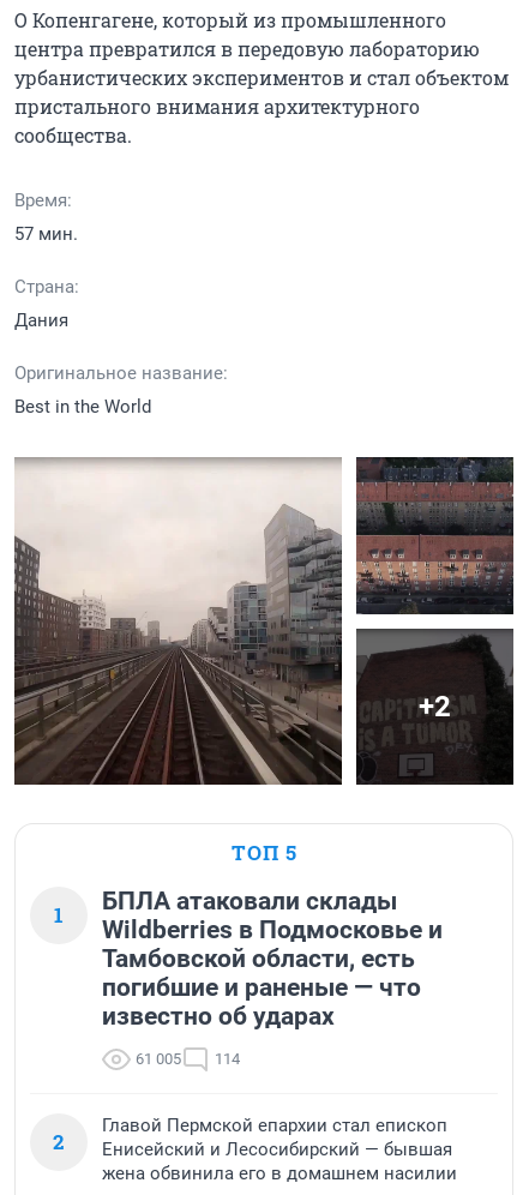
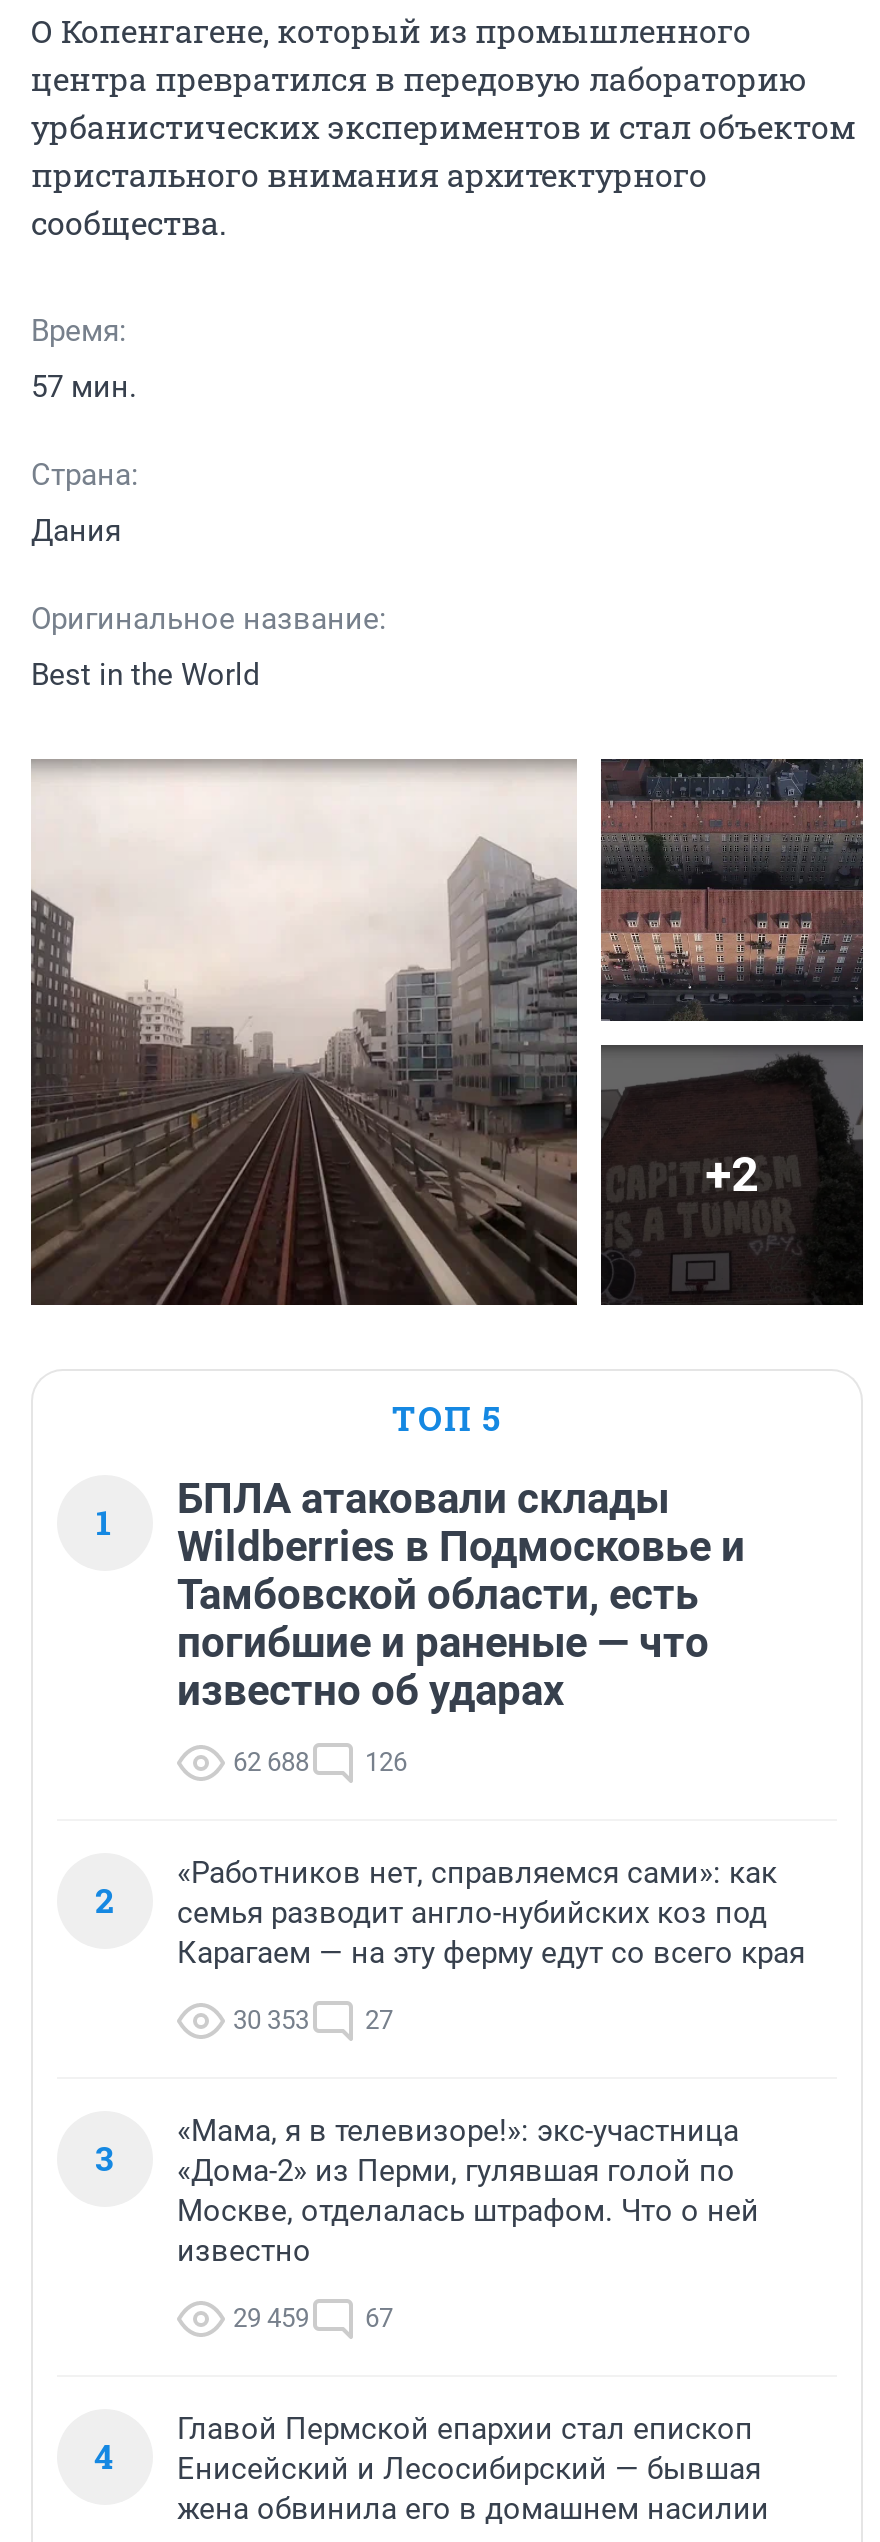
+ «Работников нет, справляемся сами»: как
+ семья разводит англо-нубийских коз под
+ Карагаем — на эту ферму едут со всего края
+ 30 353
+ 27
+ 3

- 61 005
+ 62 688

- 114
+ 126

+ «Мама, я в телевизоре!»: экс-участница
+ «Дома-2» из Перми, гулявшая голой по
+ Москве, отделалась штрафом. Что о ней
+ известно
+ 29 459
+ 67
+ 4
